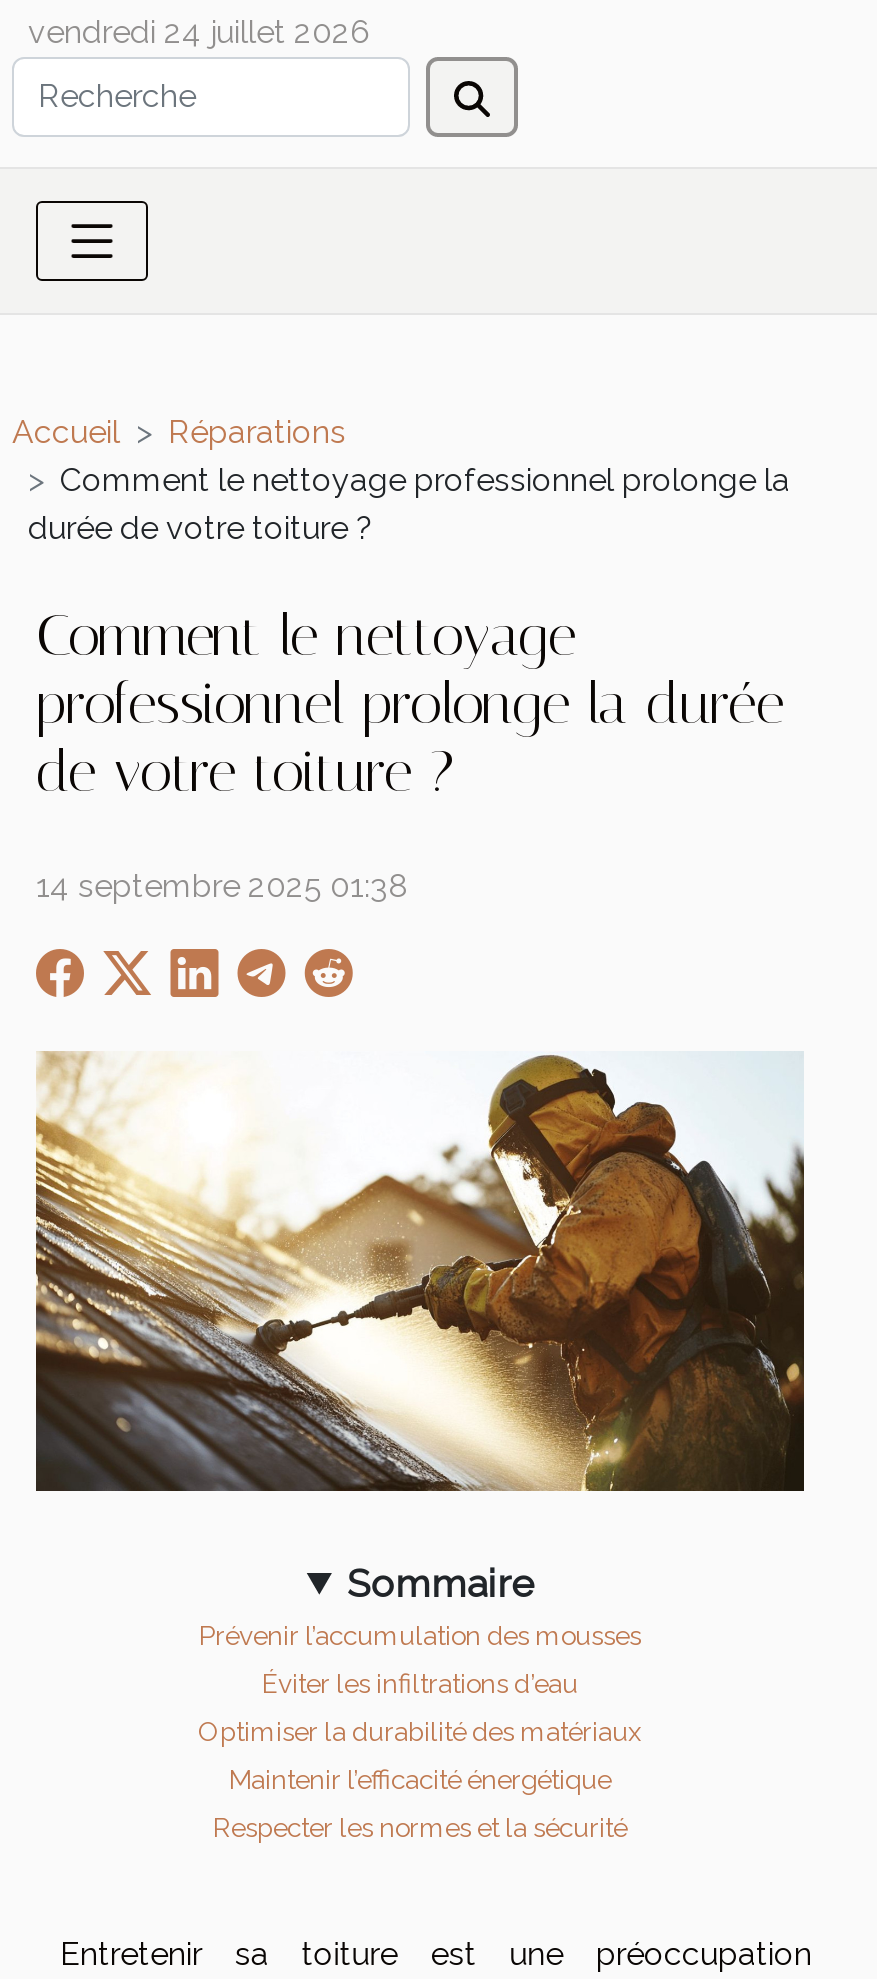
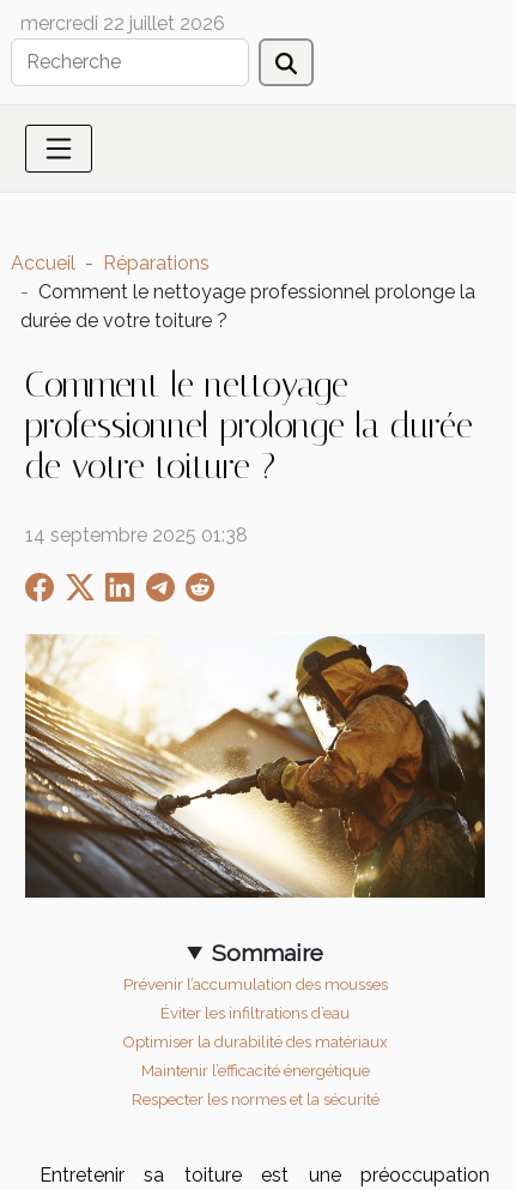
- vendredi 24 juillet 2026
+ mercredi 22 juillet 2026
